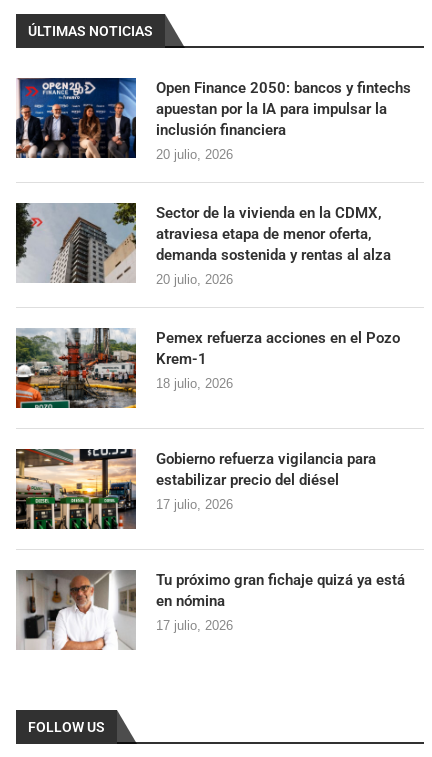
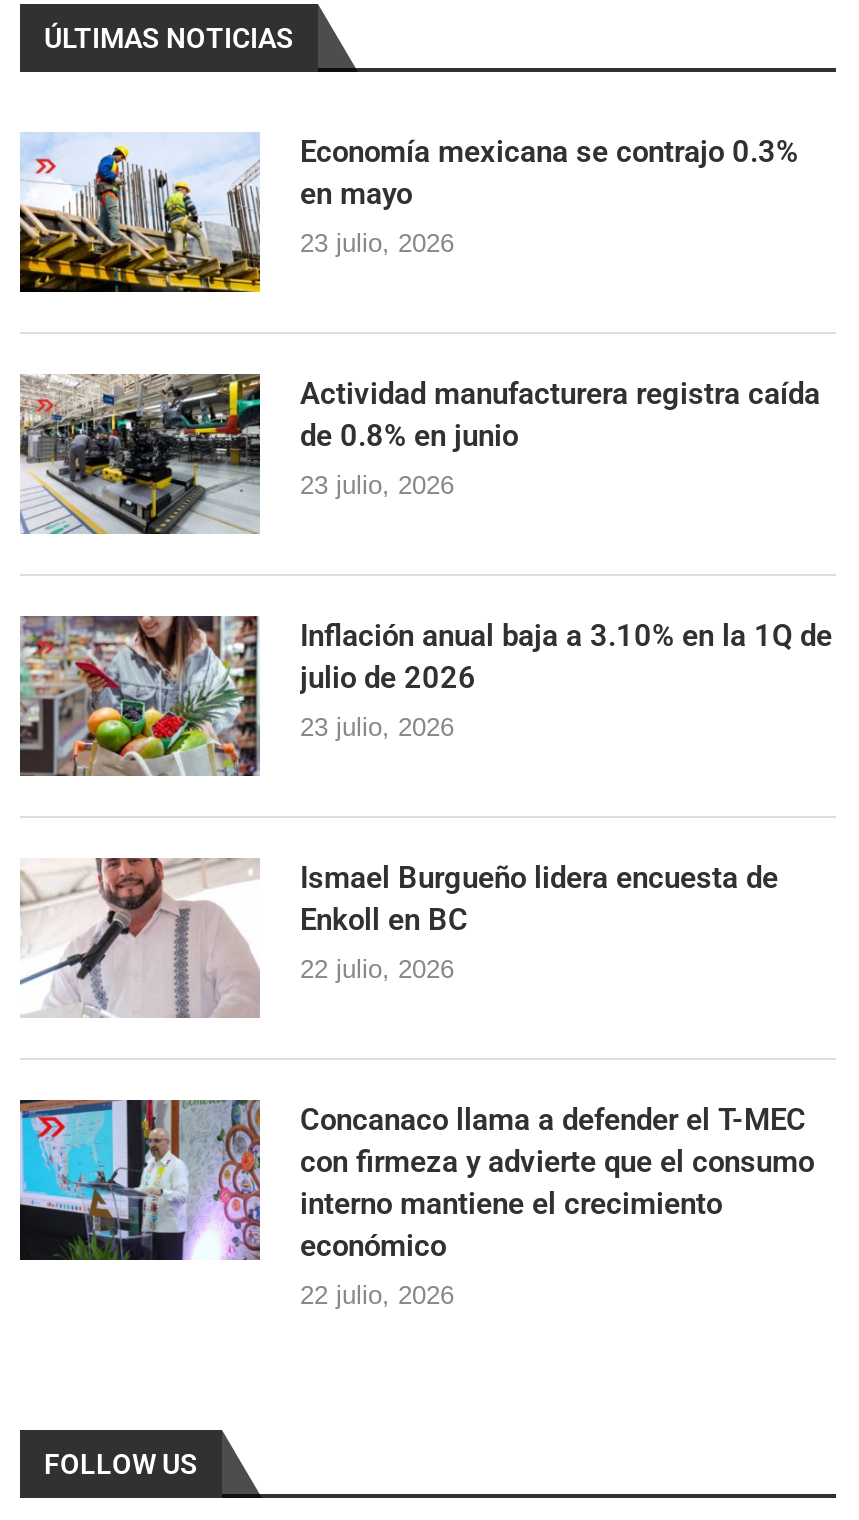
- [image]
- Open Finance 2050: bancos y fintechs
- apuestan por la IA para impulsar la
- inclusión financiera
- 20 julio, 2026
+ [image]
+ Economía mexicana se contrajo 0.3%
+ en mayo
+ 23 julio, 2026

- [image]
- Sector de la vivienda en la CDMX,
- atraviesa etapa de menor oferta,
- demanda sostenida y rentas al alza
- 20 julio, 2026
+ [image]
+ Actividad manufacturera registra caída
+ de 0.8% en junio
+ 23 julio, 2026

- [image]
- Pemex refuerza acciones en el Pozo
- Krem-1
- 18 julio, 2026
+ [image]
+ Inflación anual baja a 3.10% en la 1Q de
+ julio de 2026
+ 23 julio, 2026

- [image]
- Gobierno refuerza vigilancia para
- estabilizar precio del diésel
- 17 julio, 2026
+ [image]
+ Ismael Burgueño lidera encuesta de
+ Enkoll en BC
+ 22 julio, 2026

- [image]
- Tu próximo gran fichaje quizá ya está
- en nómina
- 17 julio, 2026
+ [image]
+ Concanaco llama a defender el T-MEC
+ con firmeza y advierte que el consumo
+ interno mantiene el crecimiento
+ económico
+ 22 julio, 2026
